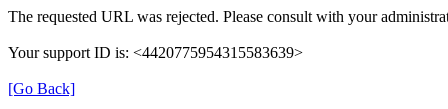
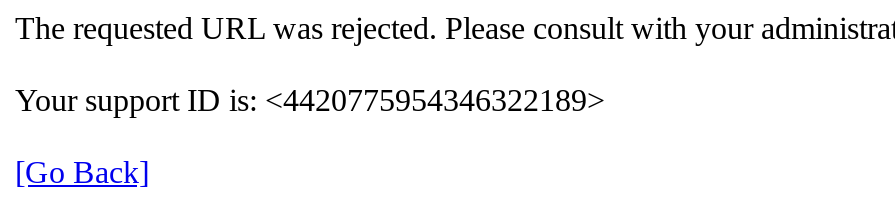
- Your support ID is: <4420775954315583639>
+ Your support ID is: <4420775954346322189>
